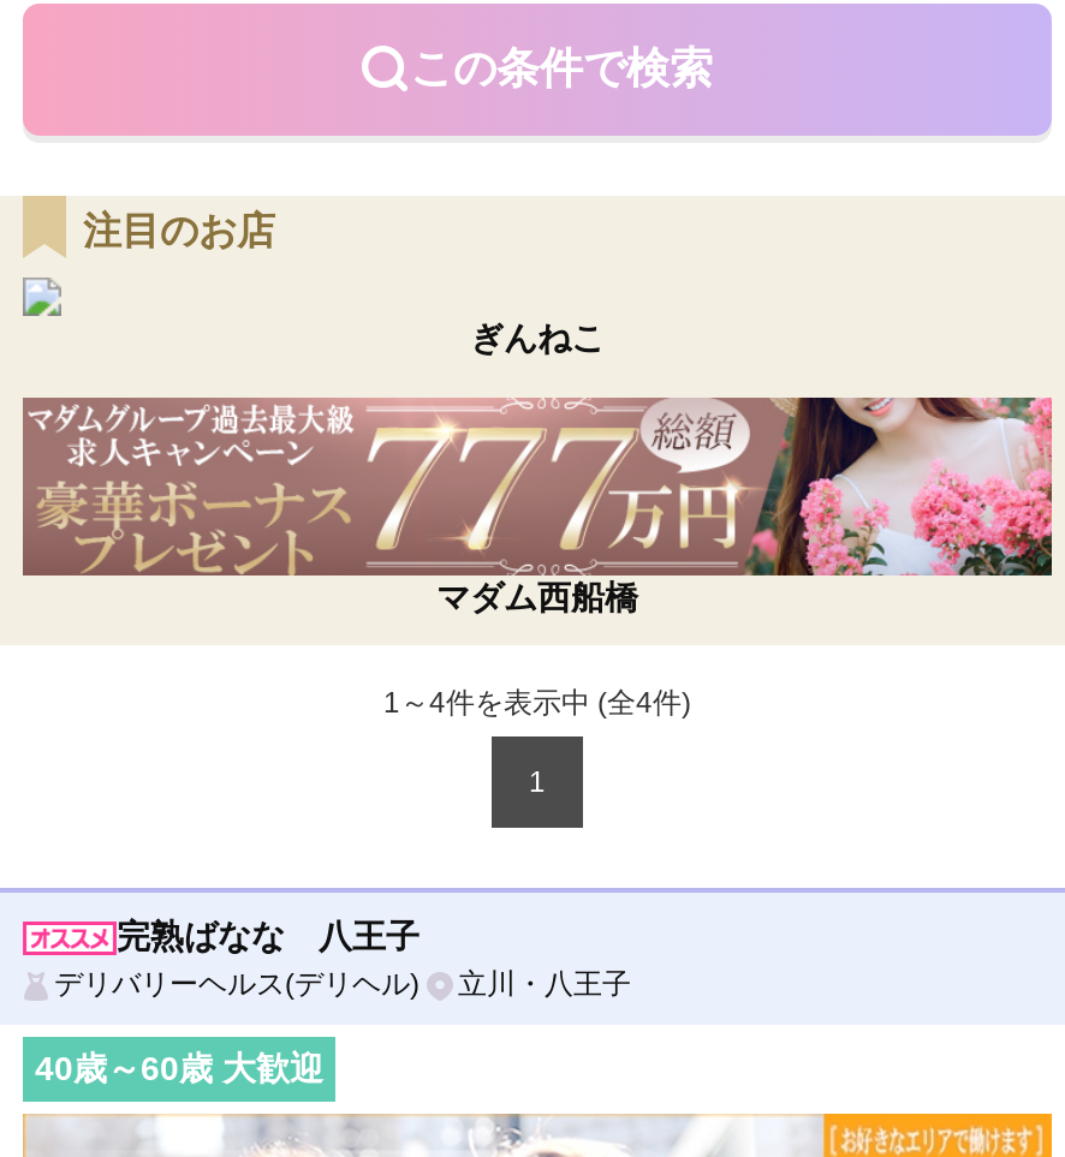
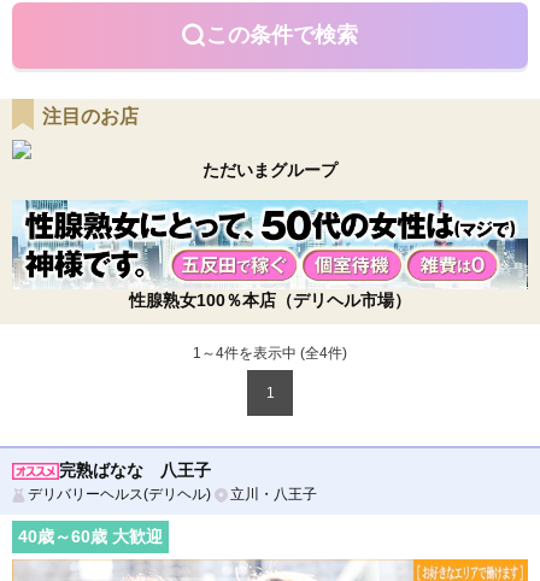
- ぎんねこ
+ ただいまグループ

- [image]
- マダム西船橋
+ [image]
+ 性腺熟女100％本店（デリヘル市場）
